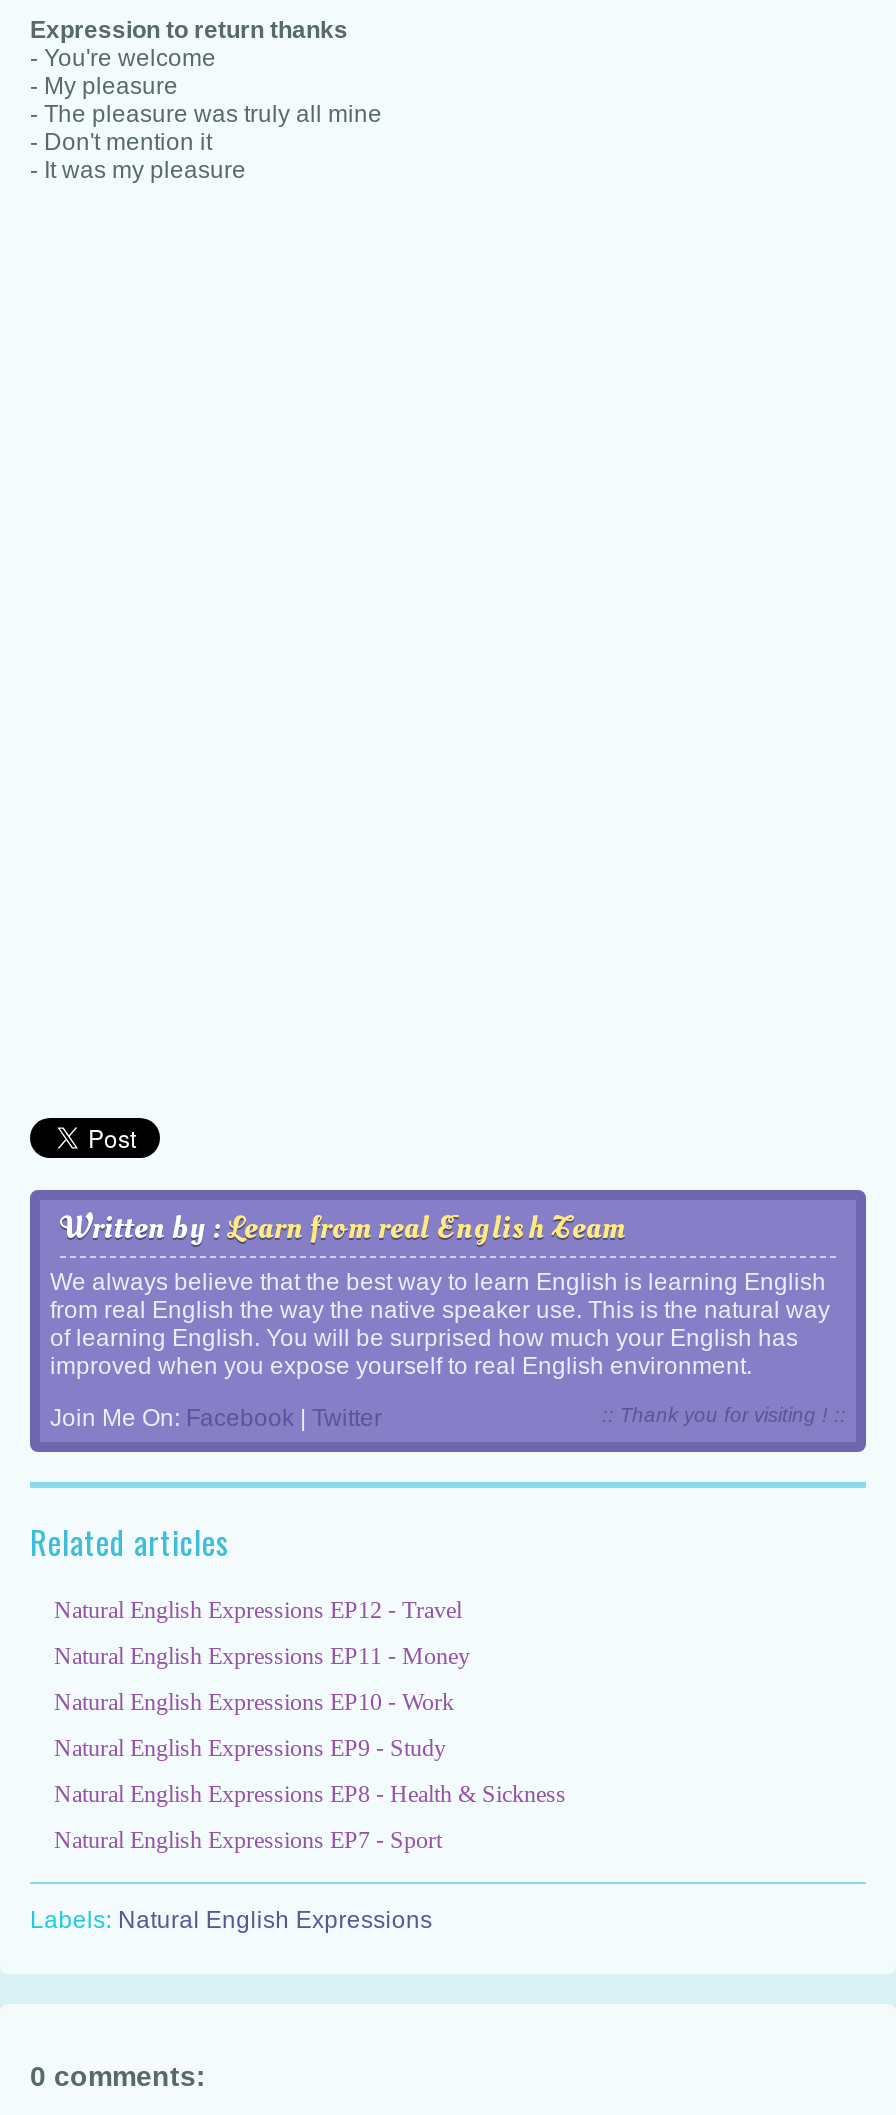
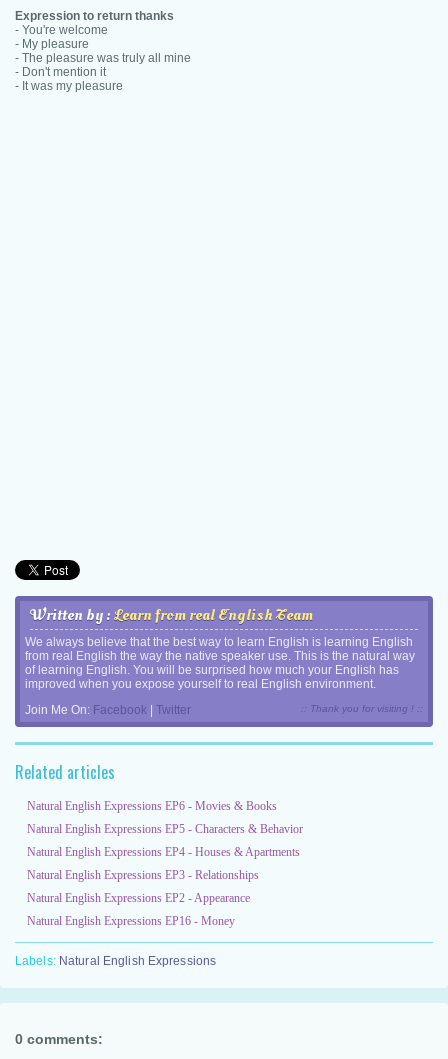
- Natural English Expressions EP12 - Travel
+ Natural English Expressions EP6 - Movies & Books

- Natural English Expressions EP11 - Money
+ Natural English Expressions EP5 - Characters & Behavior

- Natural English Expressions EP10 - Work
+ Natural English Expressions EP4 - Houses & Apartments

- Natural English Expressions EP9 - Study
+ Natural English Expressions EP3 - Relationships

- Natural English Expressions EP8 - Health & Sickness
+ Natural English Expressions EP2 - Appearance

- Natural English Expressions EP7 - Sport
+ Natural English Expressions EP16 - Money
